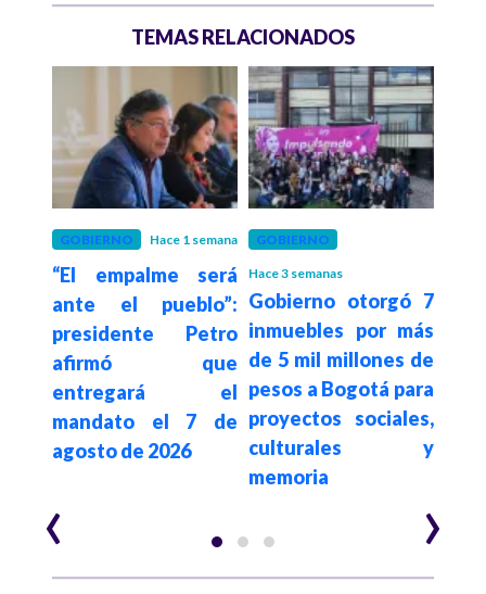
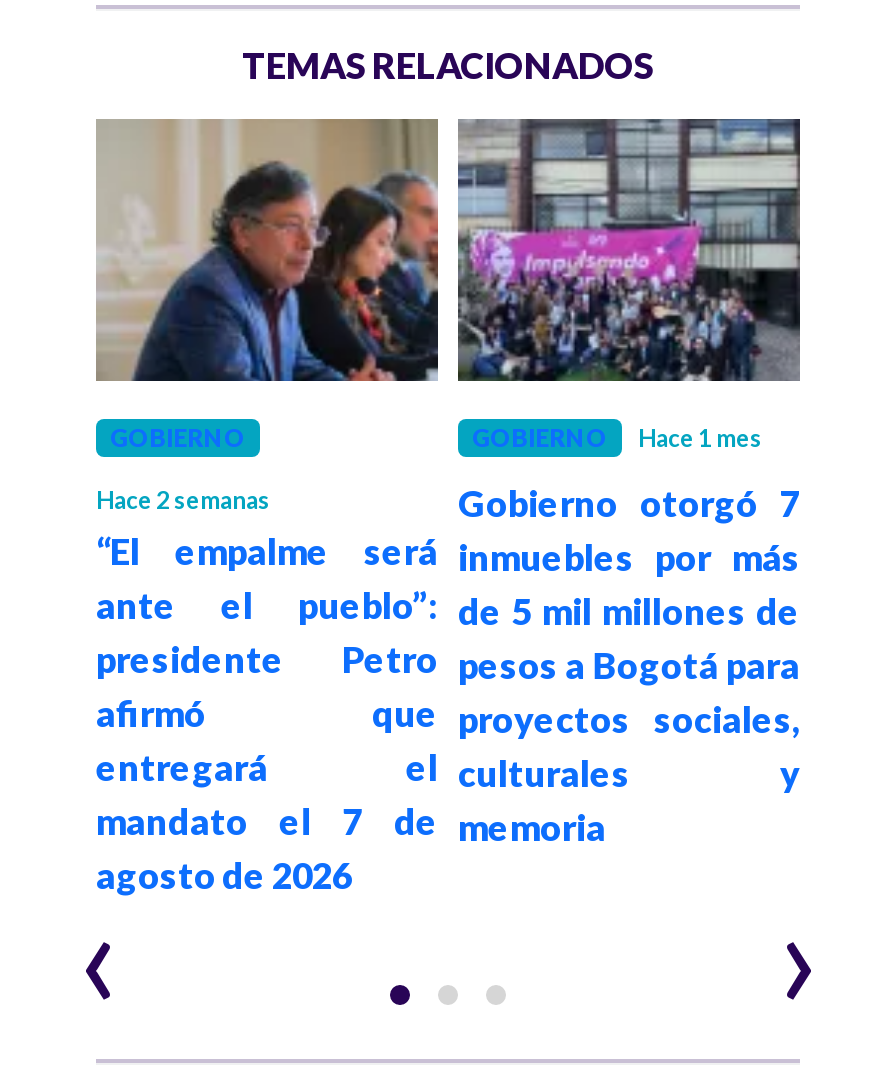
- Hace 1 semana
+ Hace 2 semanas

moved down: “El empalme será

- Hace 3 semanas
+ Hace 1 mes

moved down: ante el pueblo”: | presidente Petro | afirmó que | entregará el | mandato el 7 de

moved up: Gobierno otorgó 7 | inmuebles por más | de 5 mil millones de | pesos a Bogotá para | proyectos sociales, | culturales y | memoria
